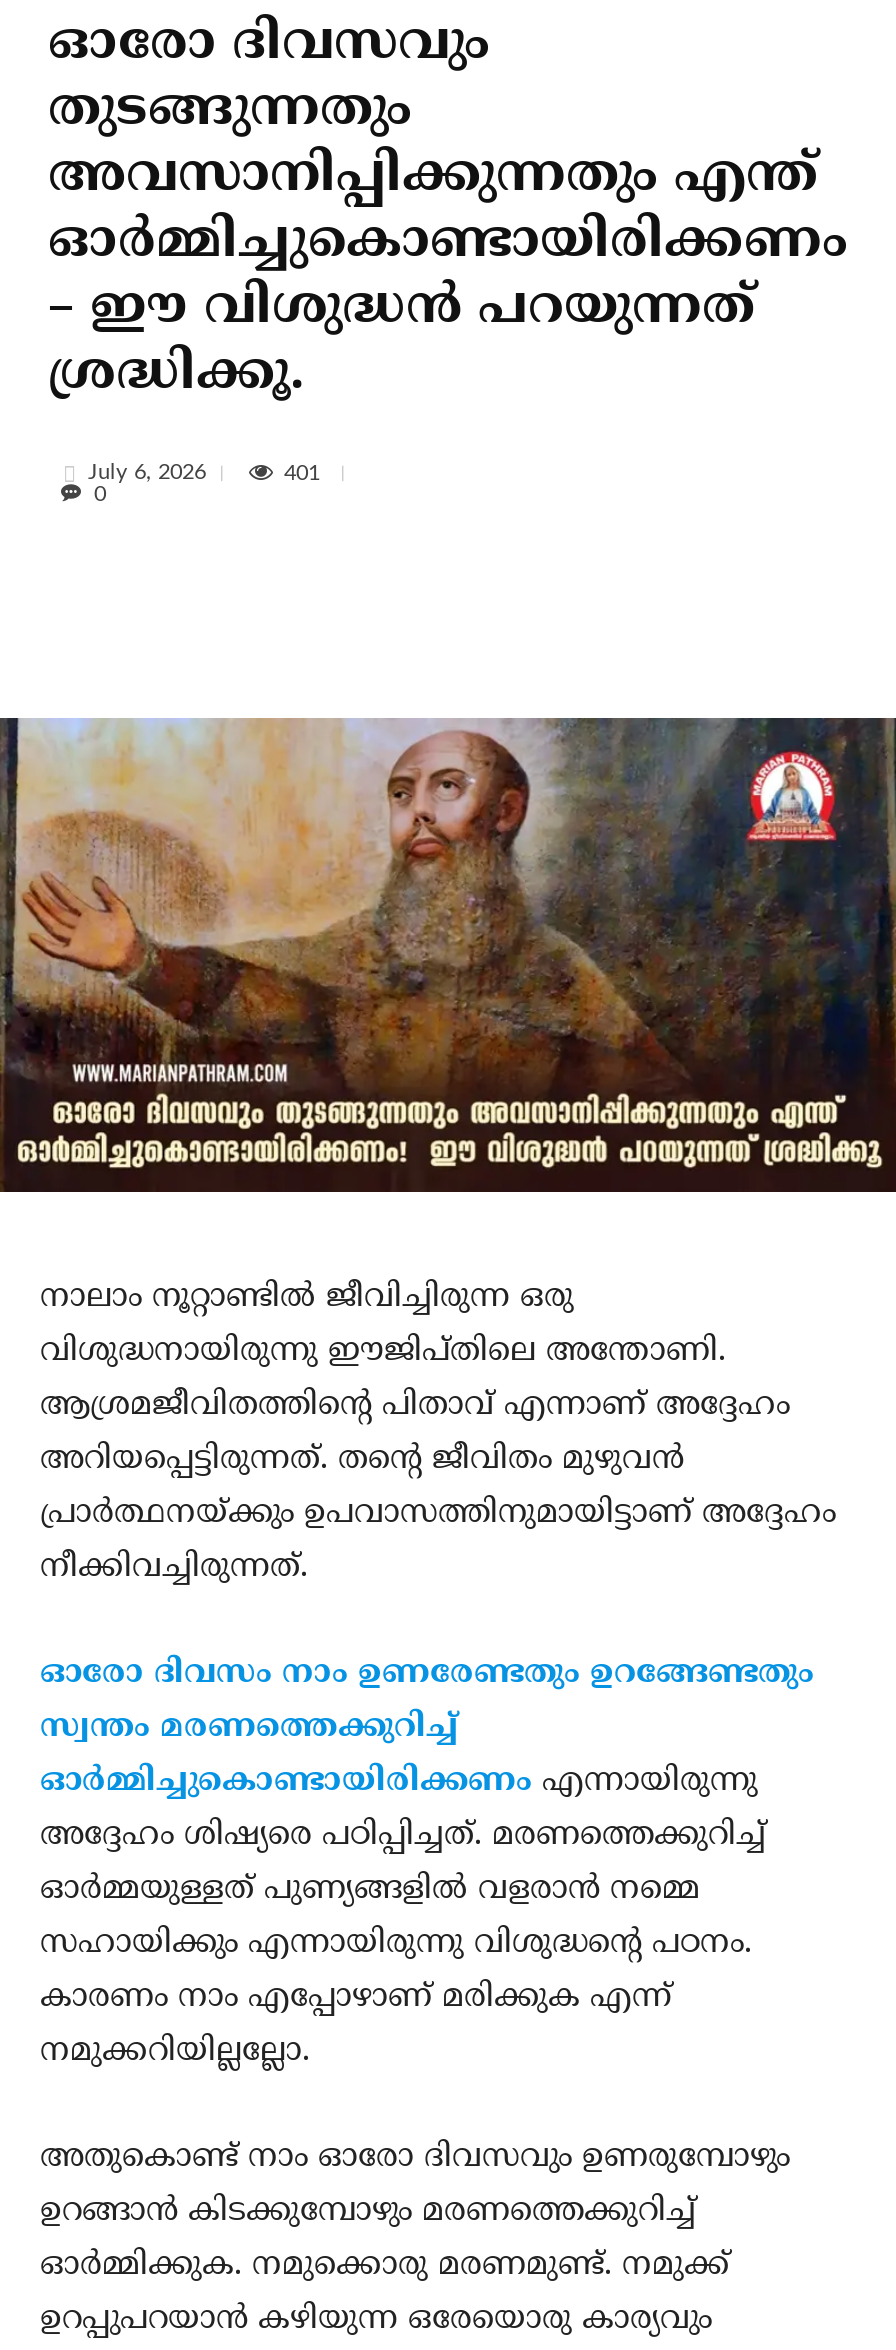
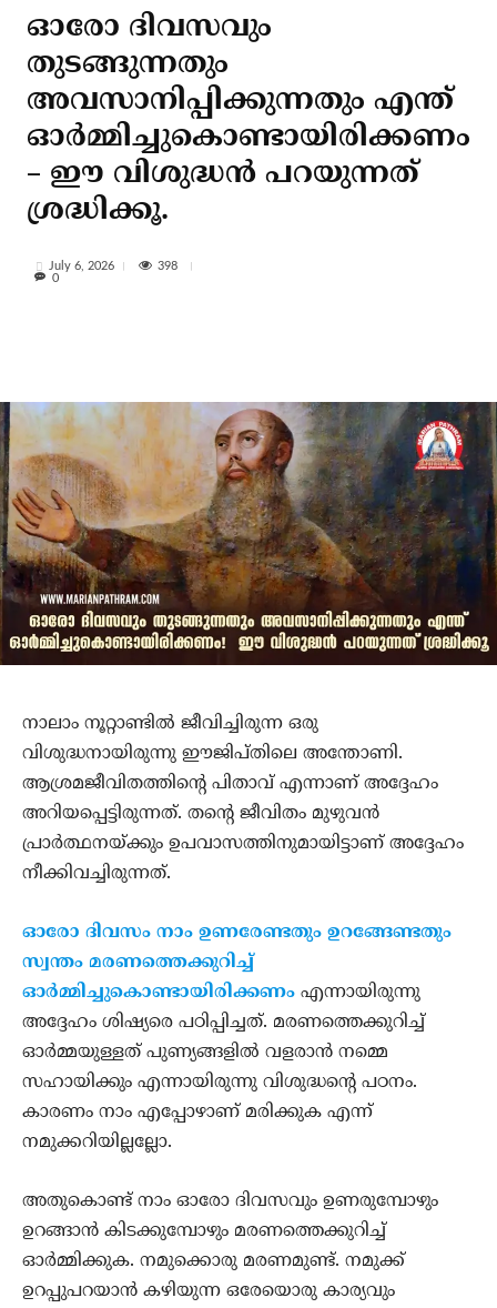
- 401
+ 398
